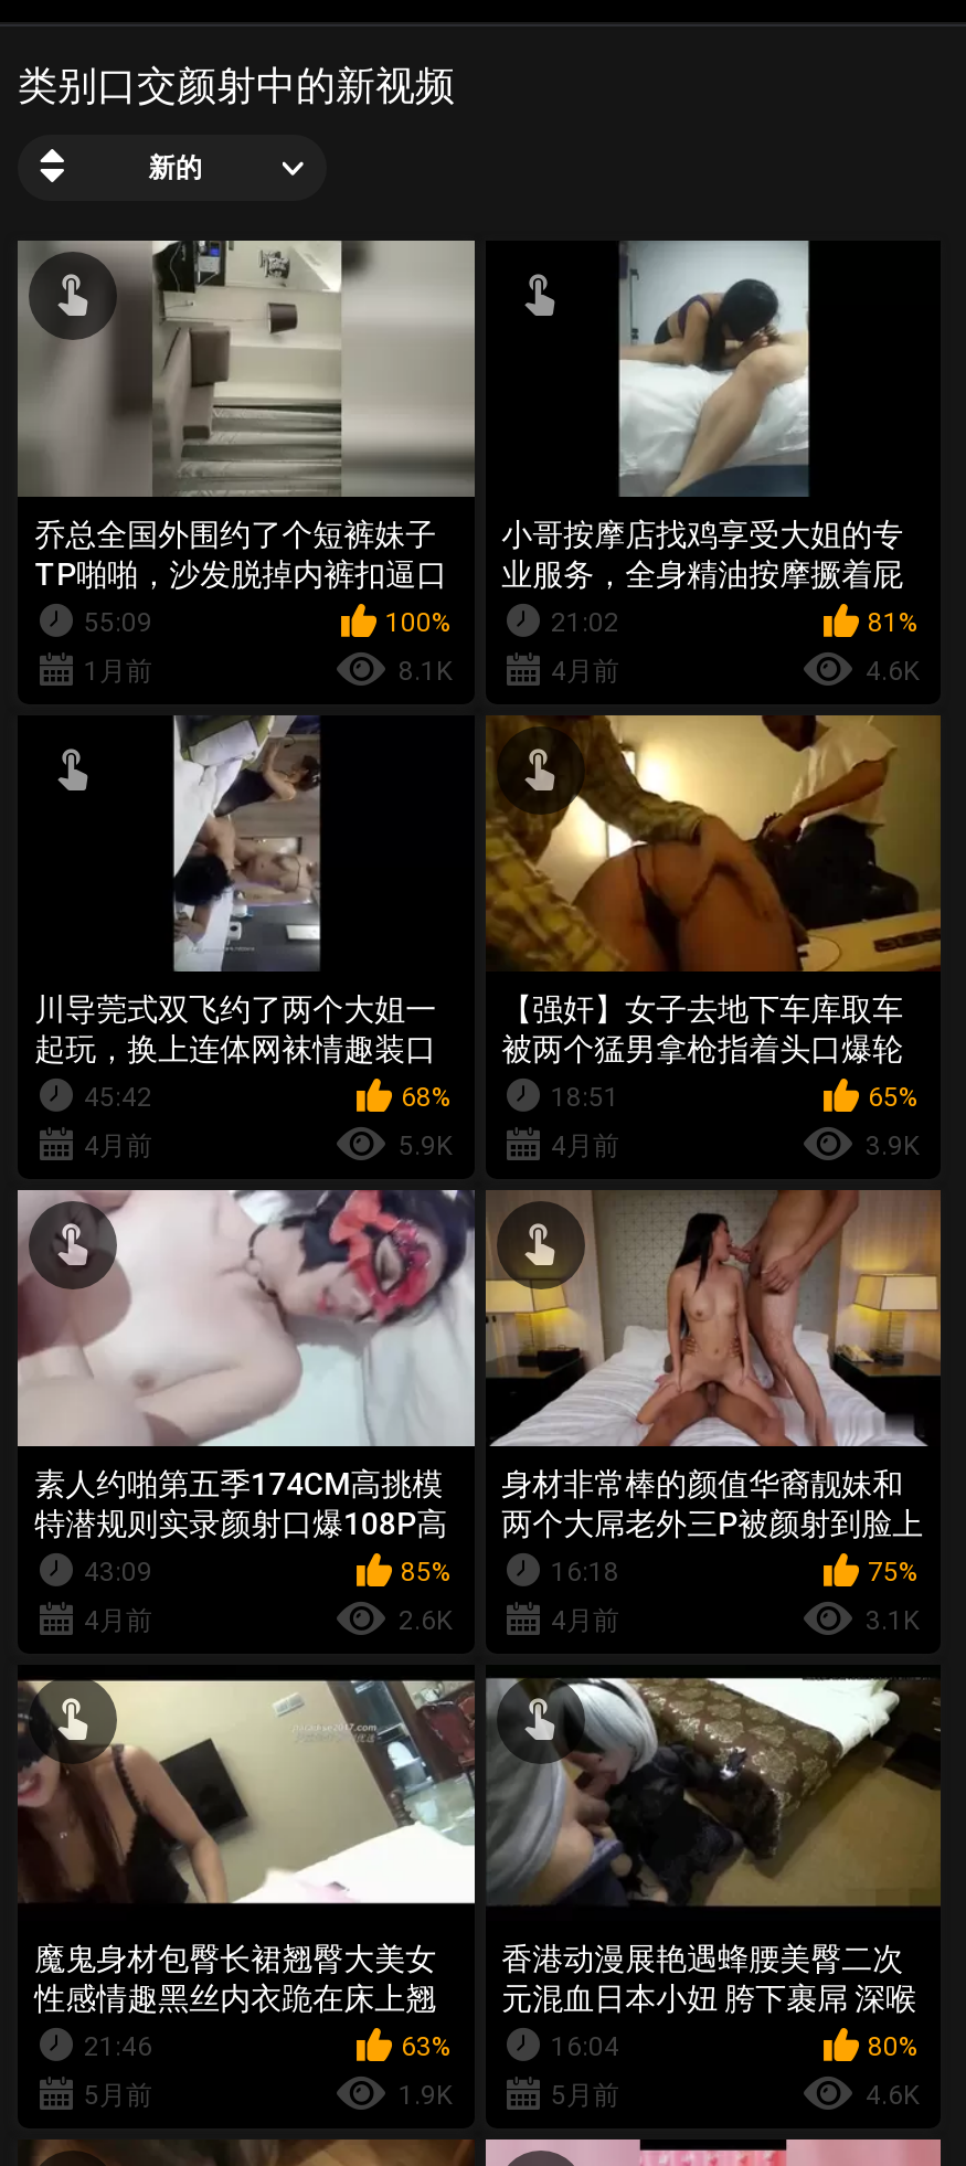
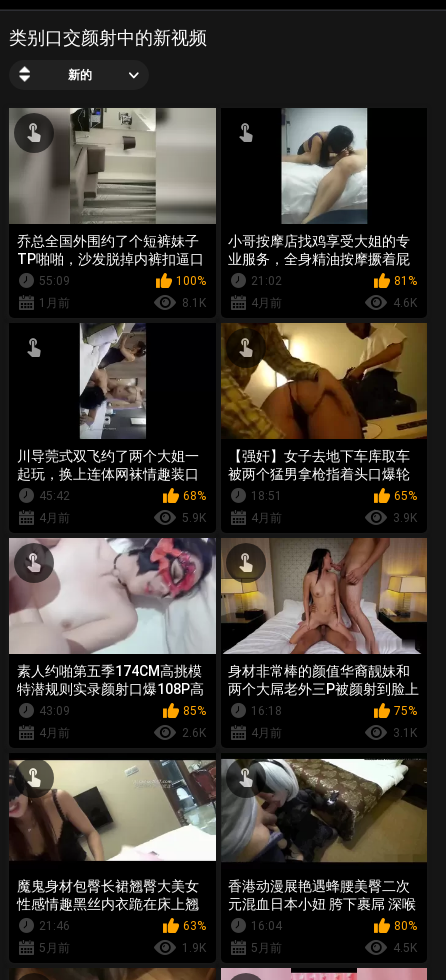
- 4.6K
+ 4.5K
